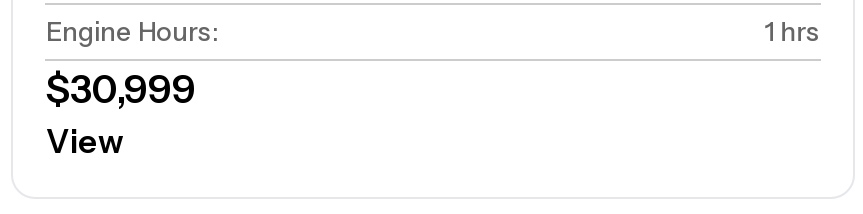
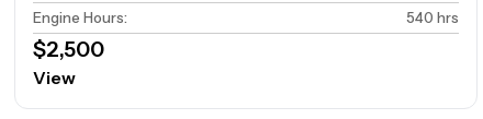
- 1 hrs
+ 540 hrs

- $30,999
+ $2,500
